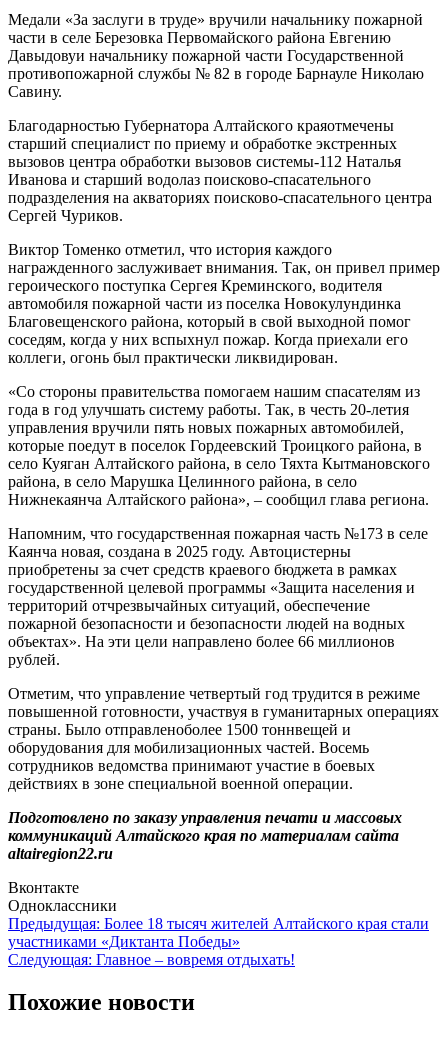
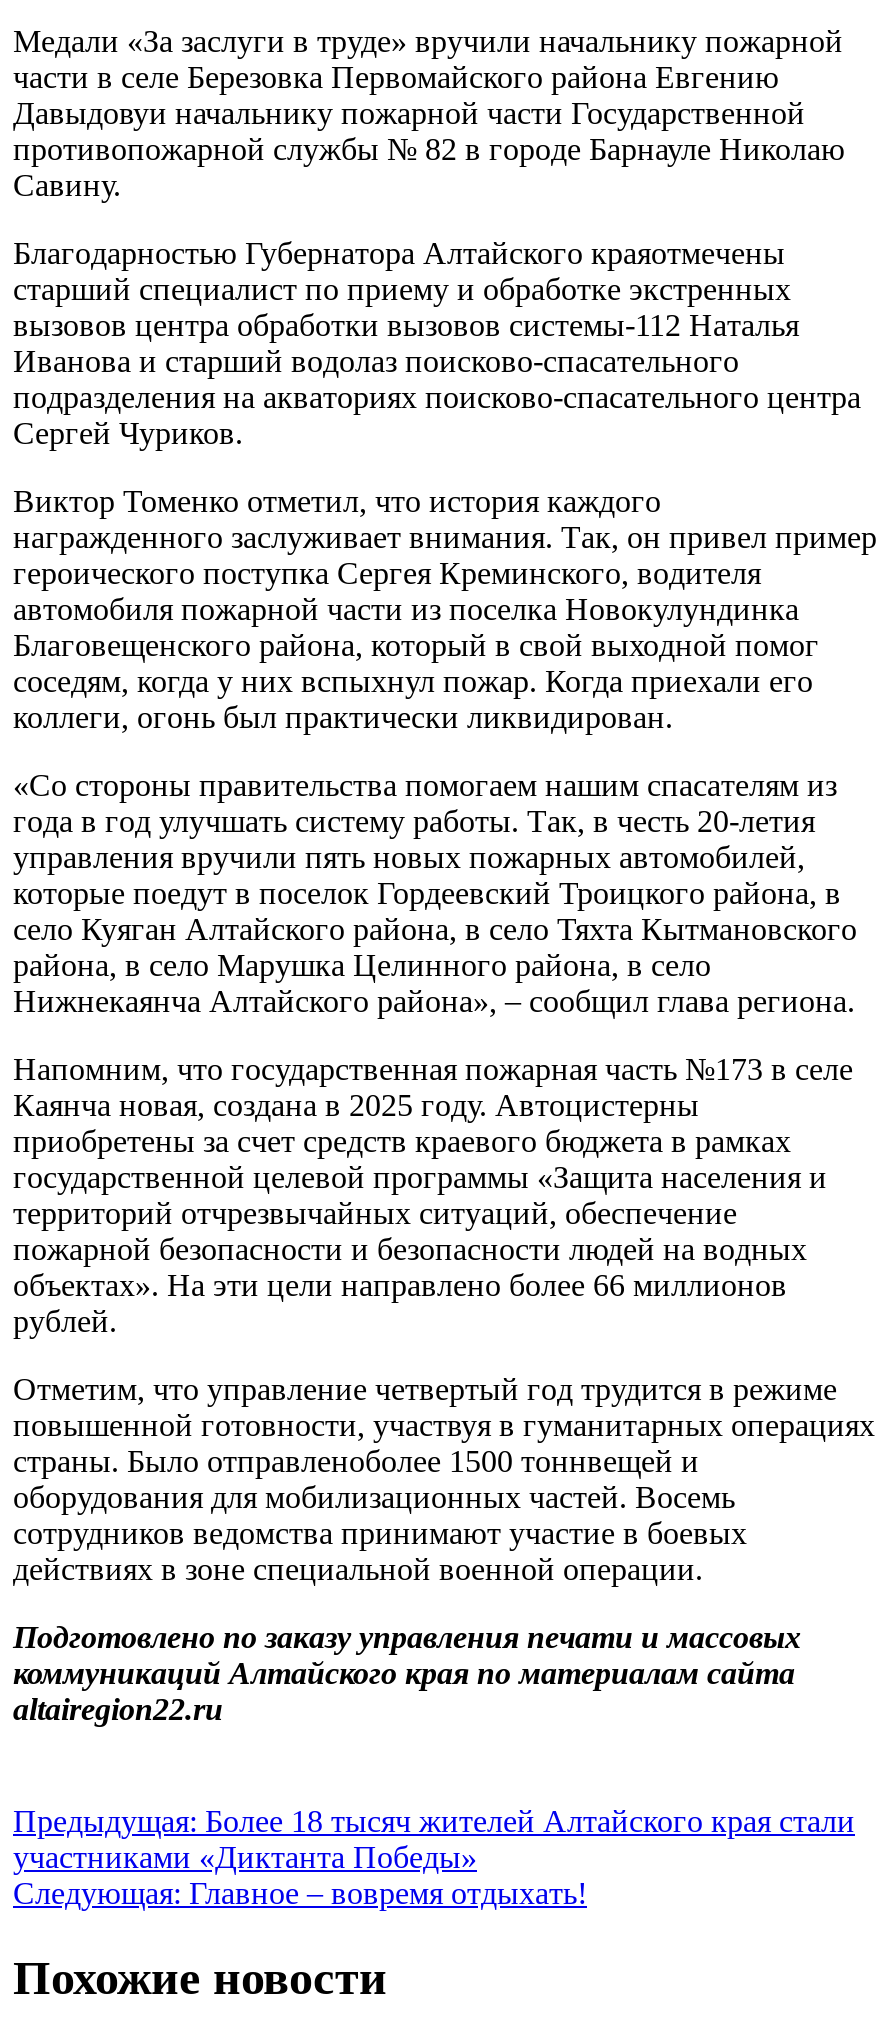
- Вконтакте
- Одноклассники
